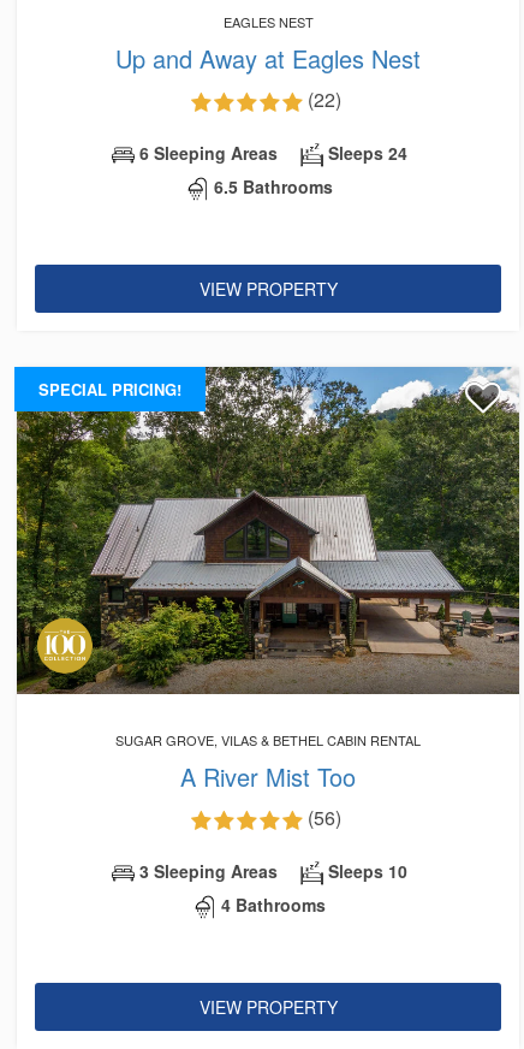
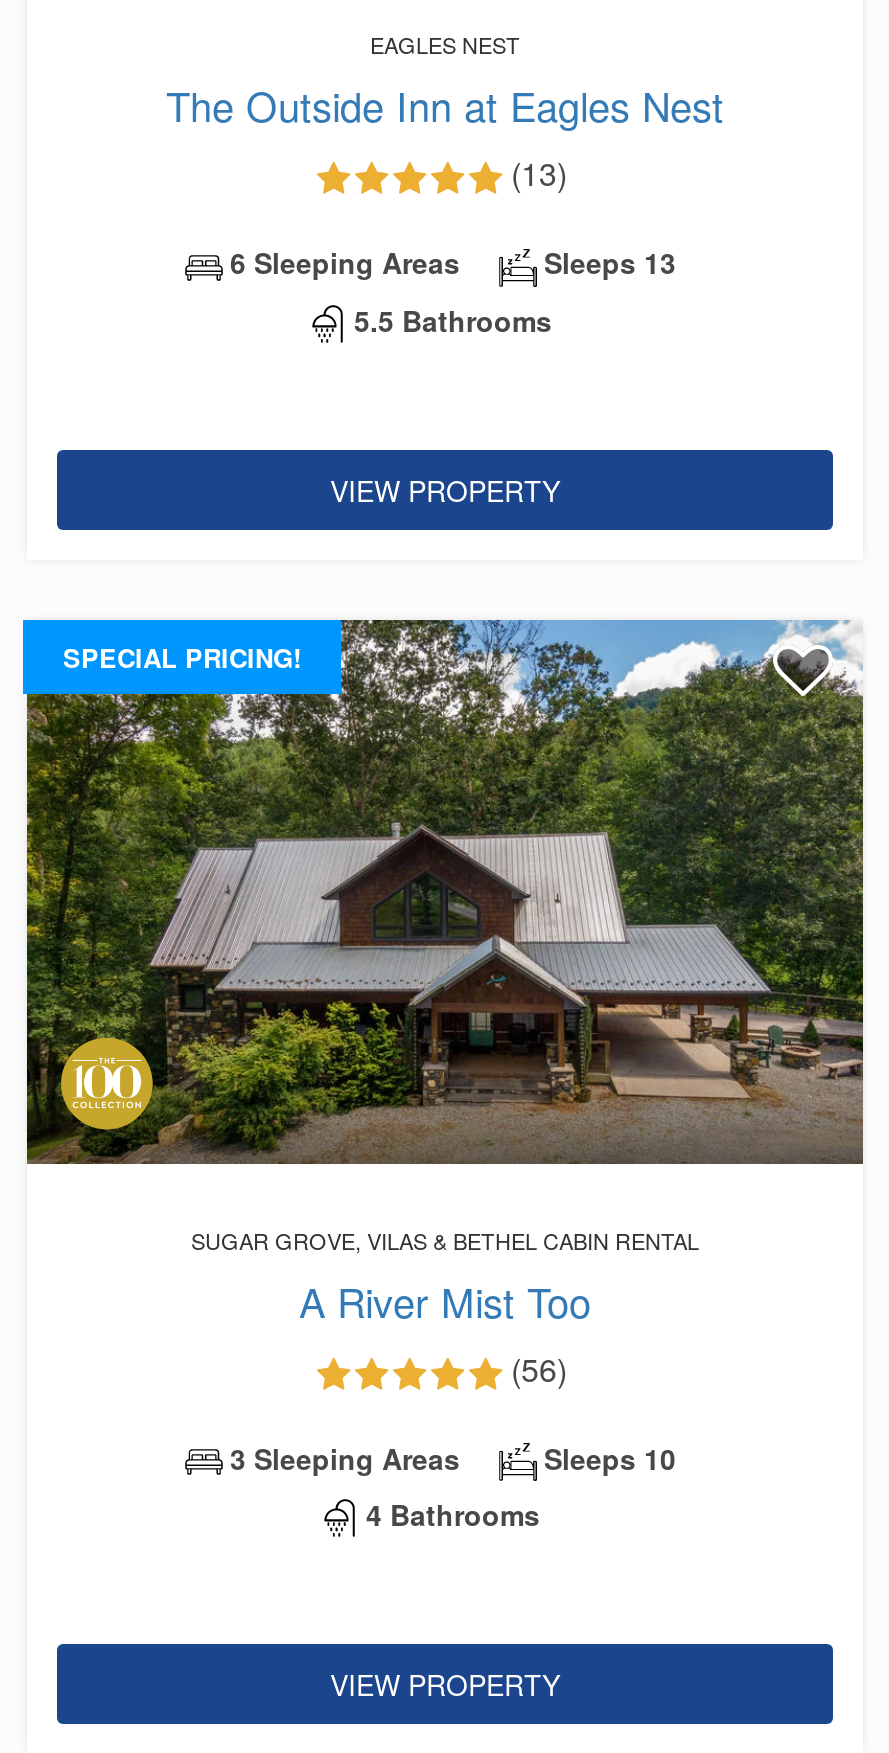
- Up and Away at Eagles Nest
+ The Outside Inn at Eagles Nest

- (22)
+ (13)

- 6 Sleeping Areas Sleeps 24
+ 6 Sleeping Areas Sleeps 13

- 6.5 Bathrooms
+ 5.5 Bathrooms
